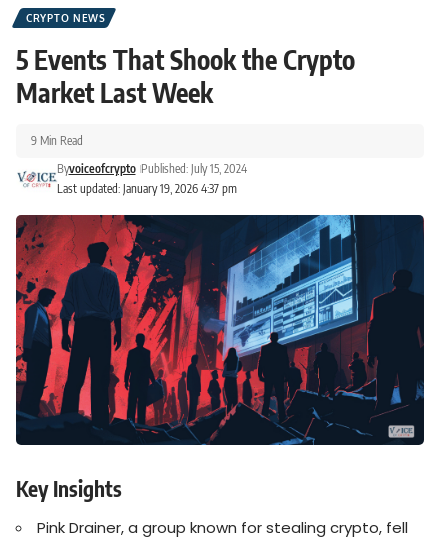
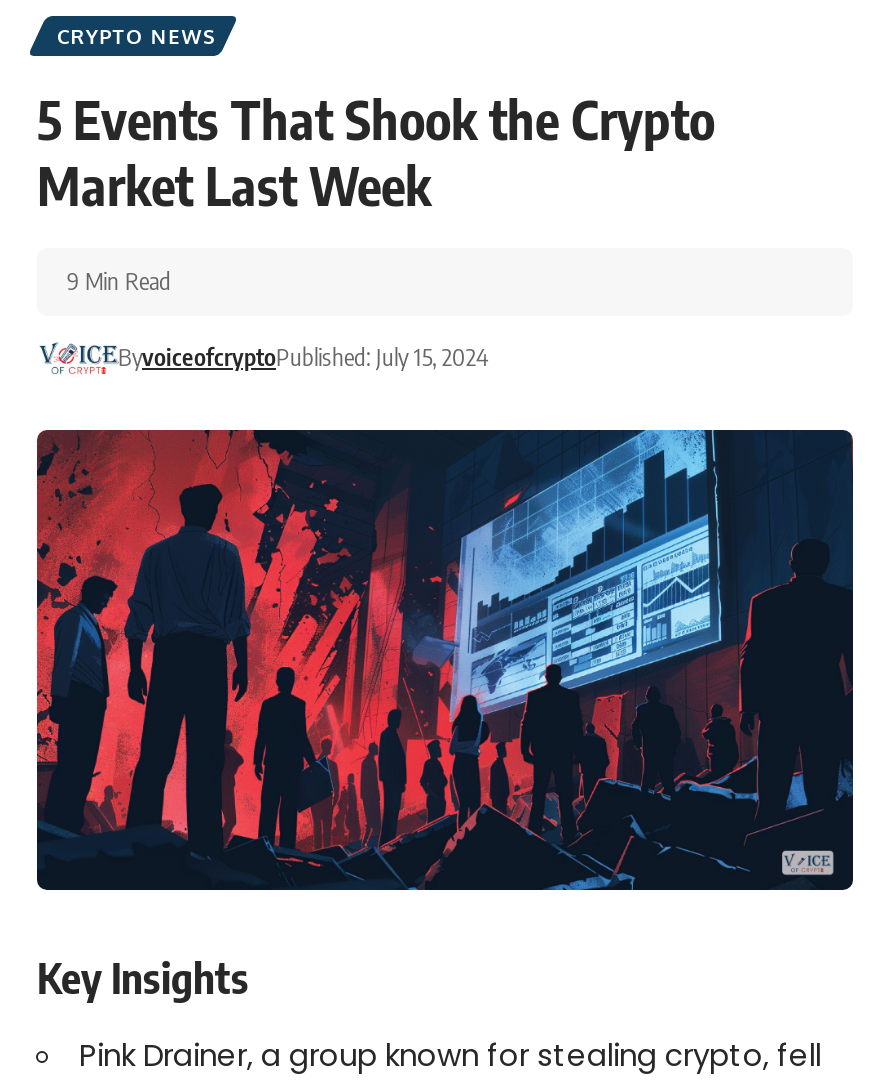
- Last updated: January 19, 2026 4:37 pm
